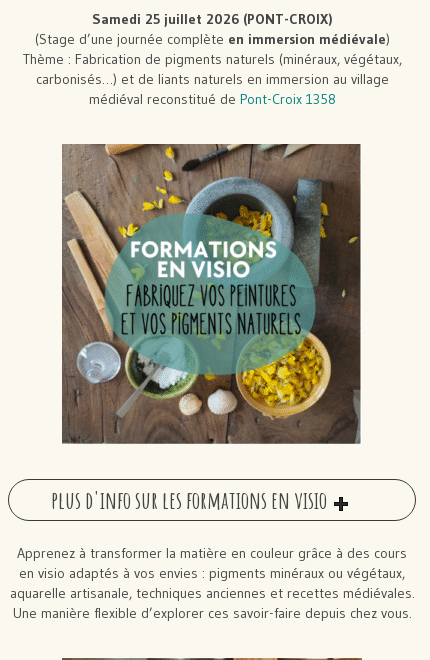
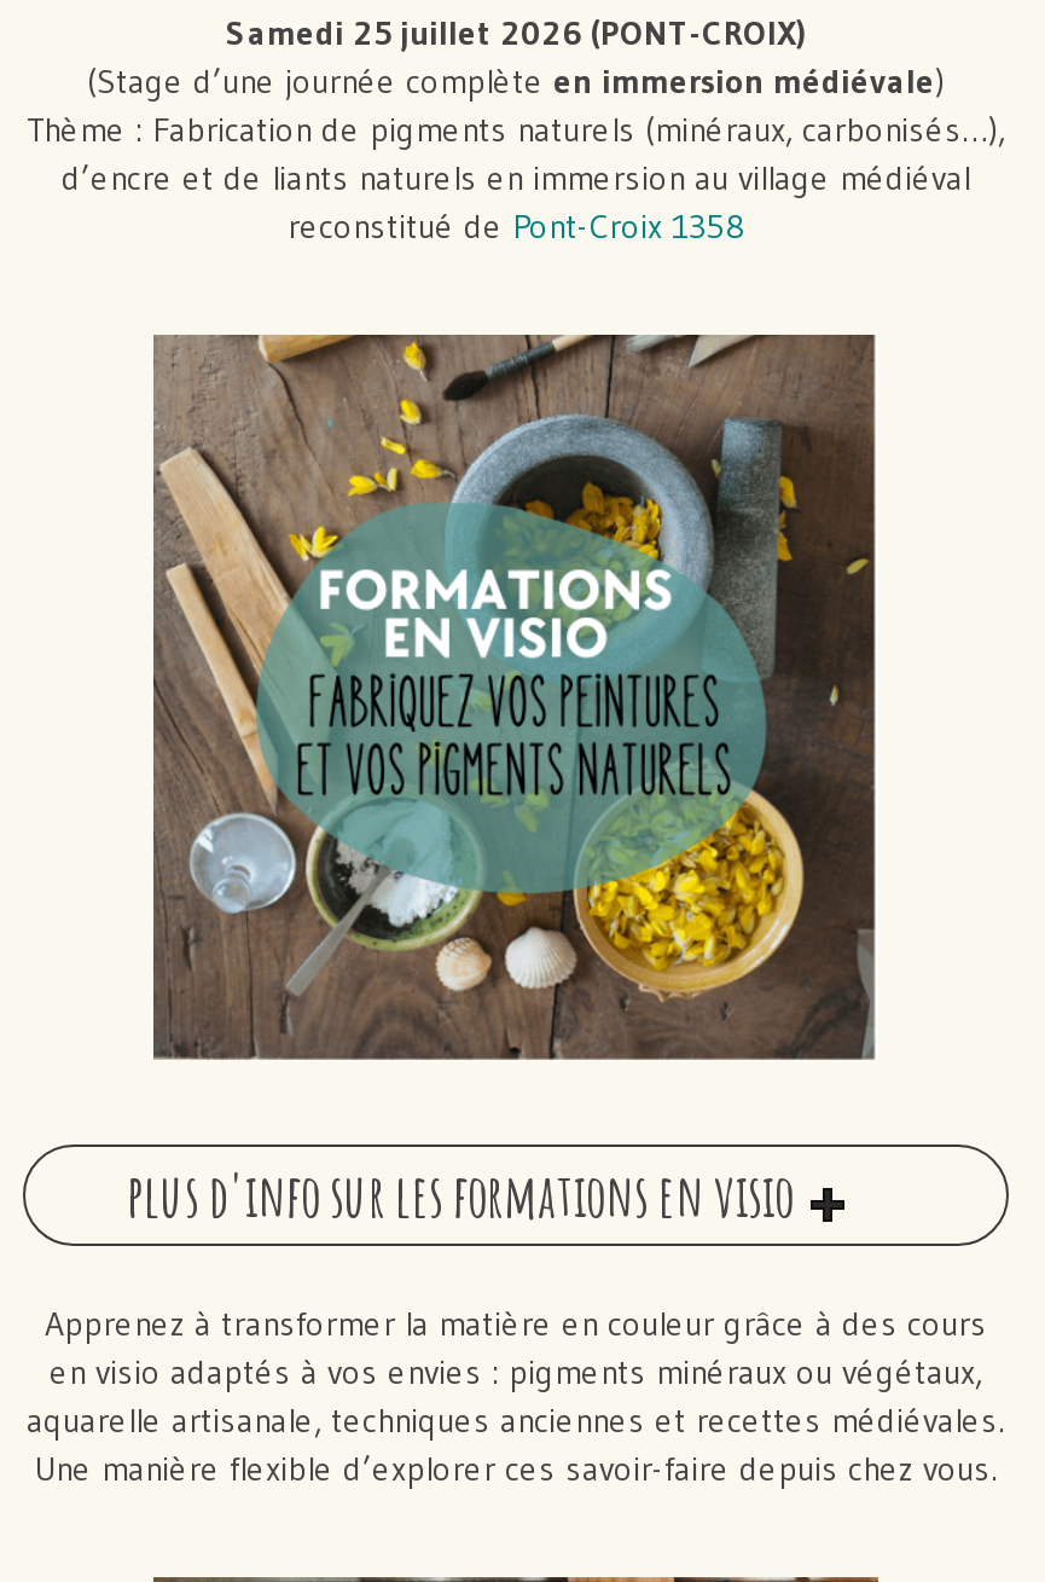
- Thème : Fabrication de pigments naturels (minéraux, végétaux,
- carbonisés…) et de liants naturels en immersion au village
- médiéval reconstitué de Pont-Croix 1358
+ Thème : Fabrication de pigments naturels (minéraux, carbonisés…),
+ d’encre et de liants naturels en immersion au village médiéval
+ reconstitué de Pont-Croix 1358
